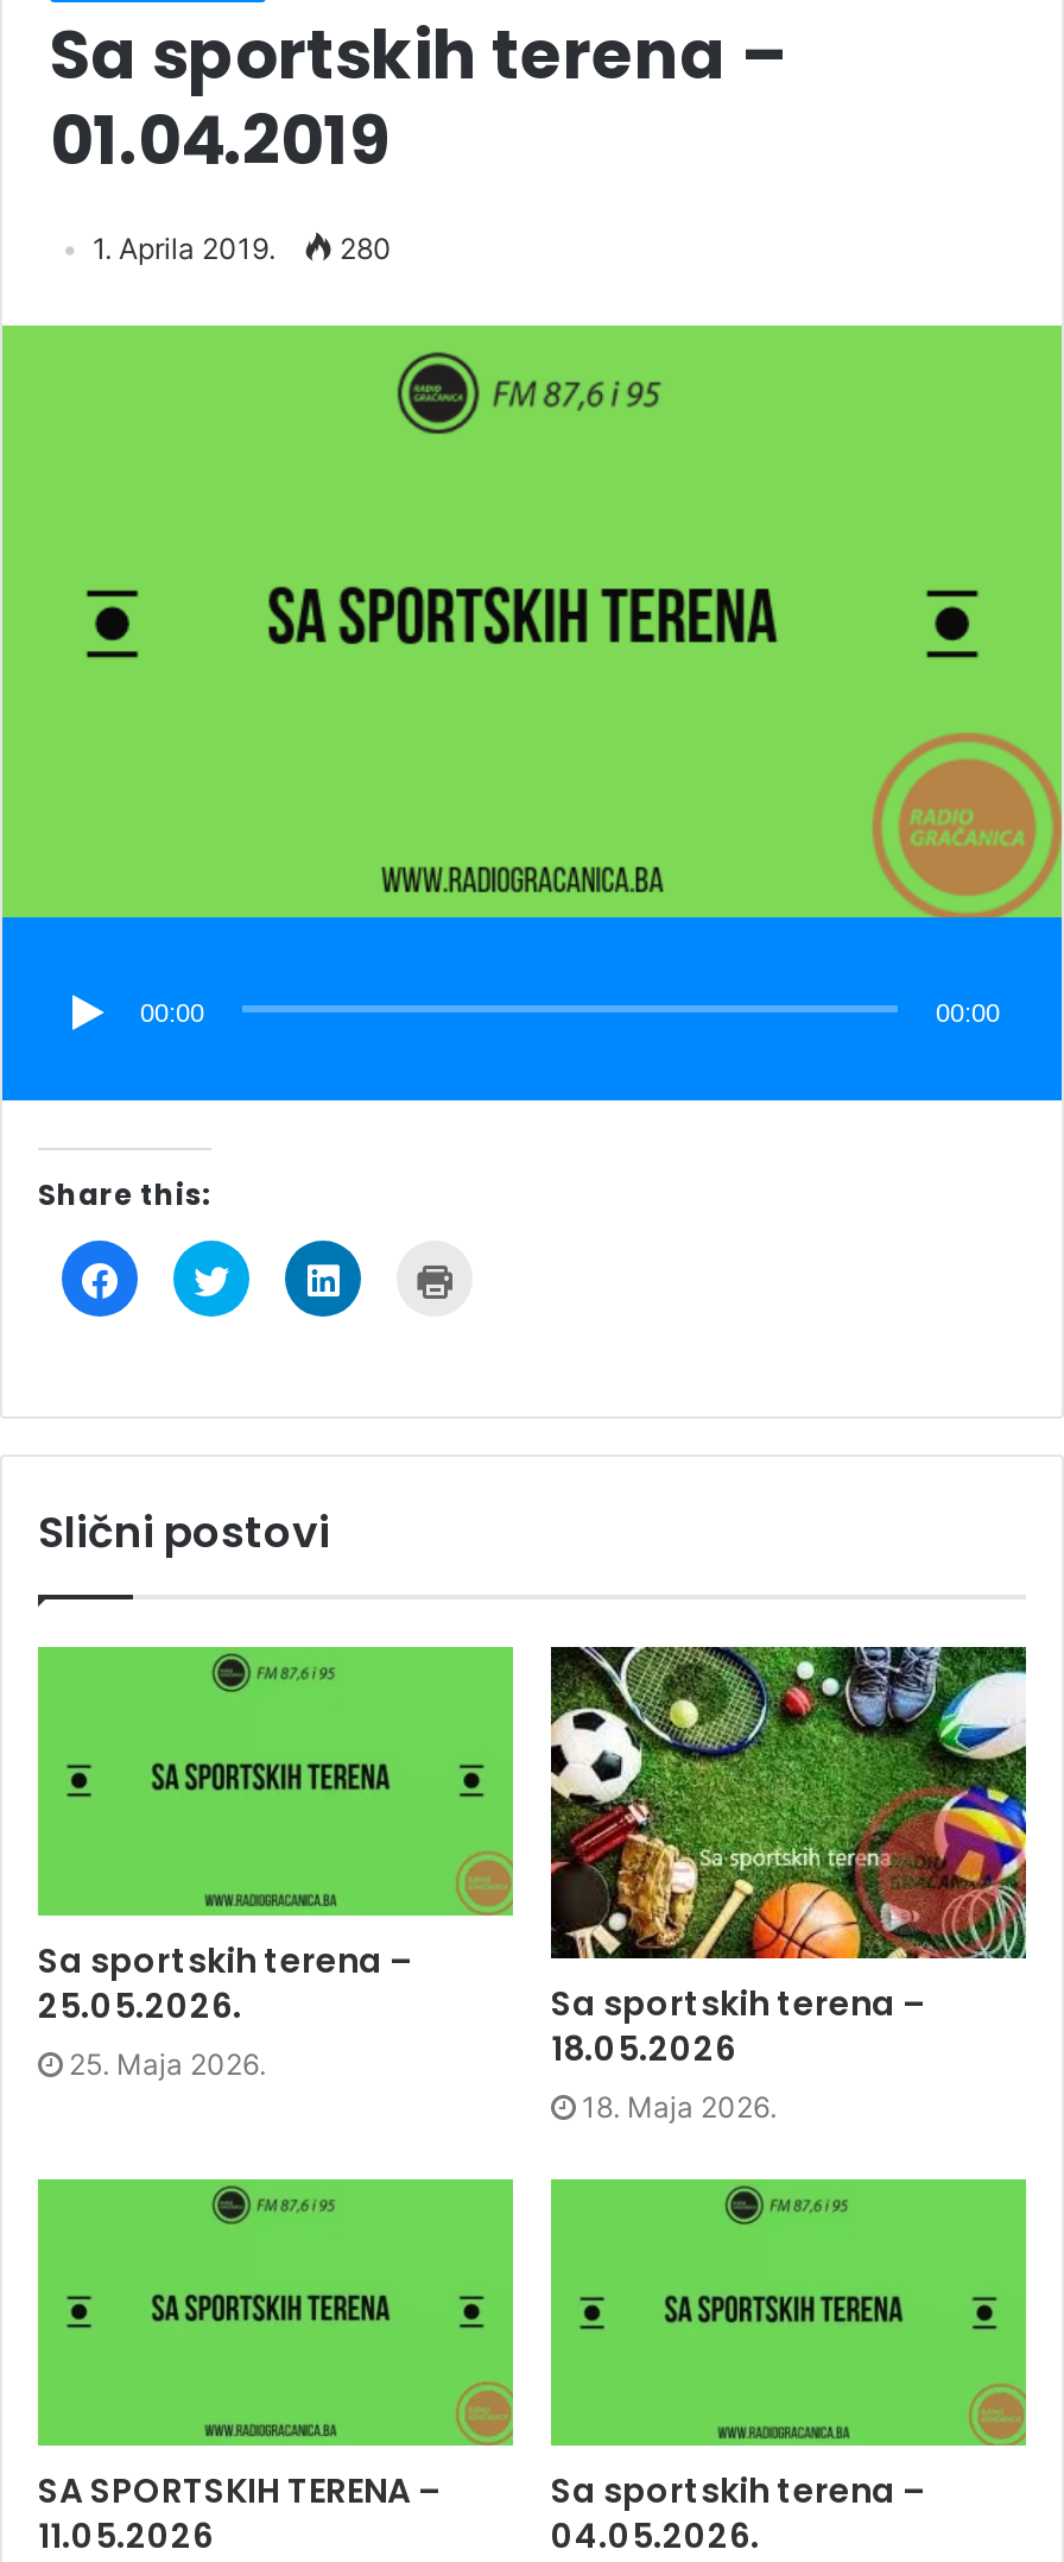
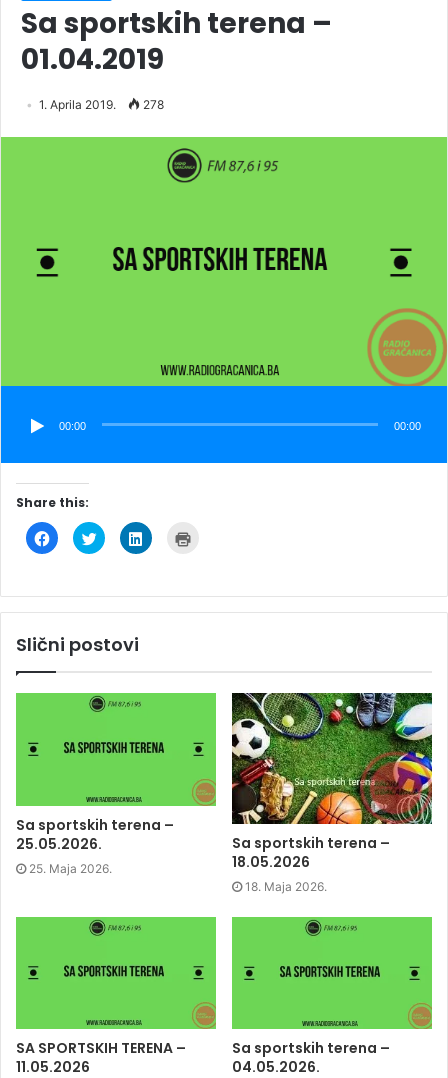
- 1. Aprila 2019. 280
+ 1. Aprila 2019. 278
